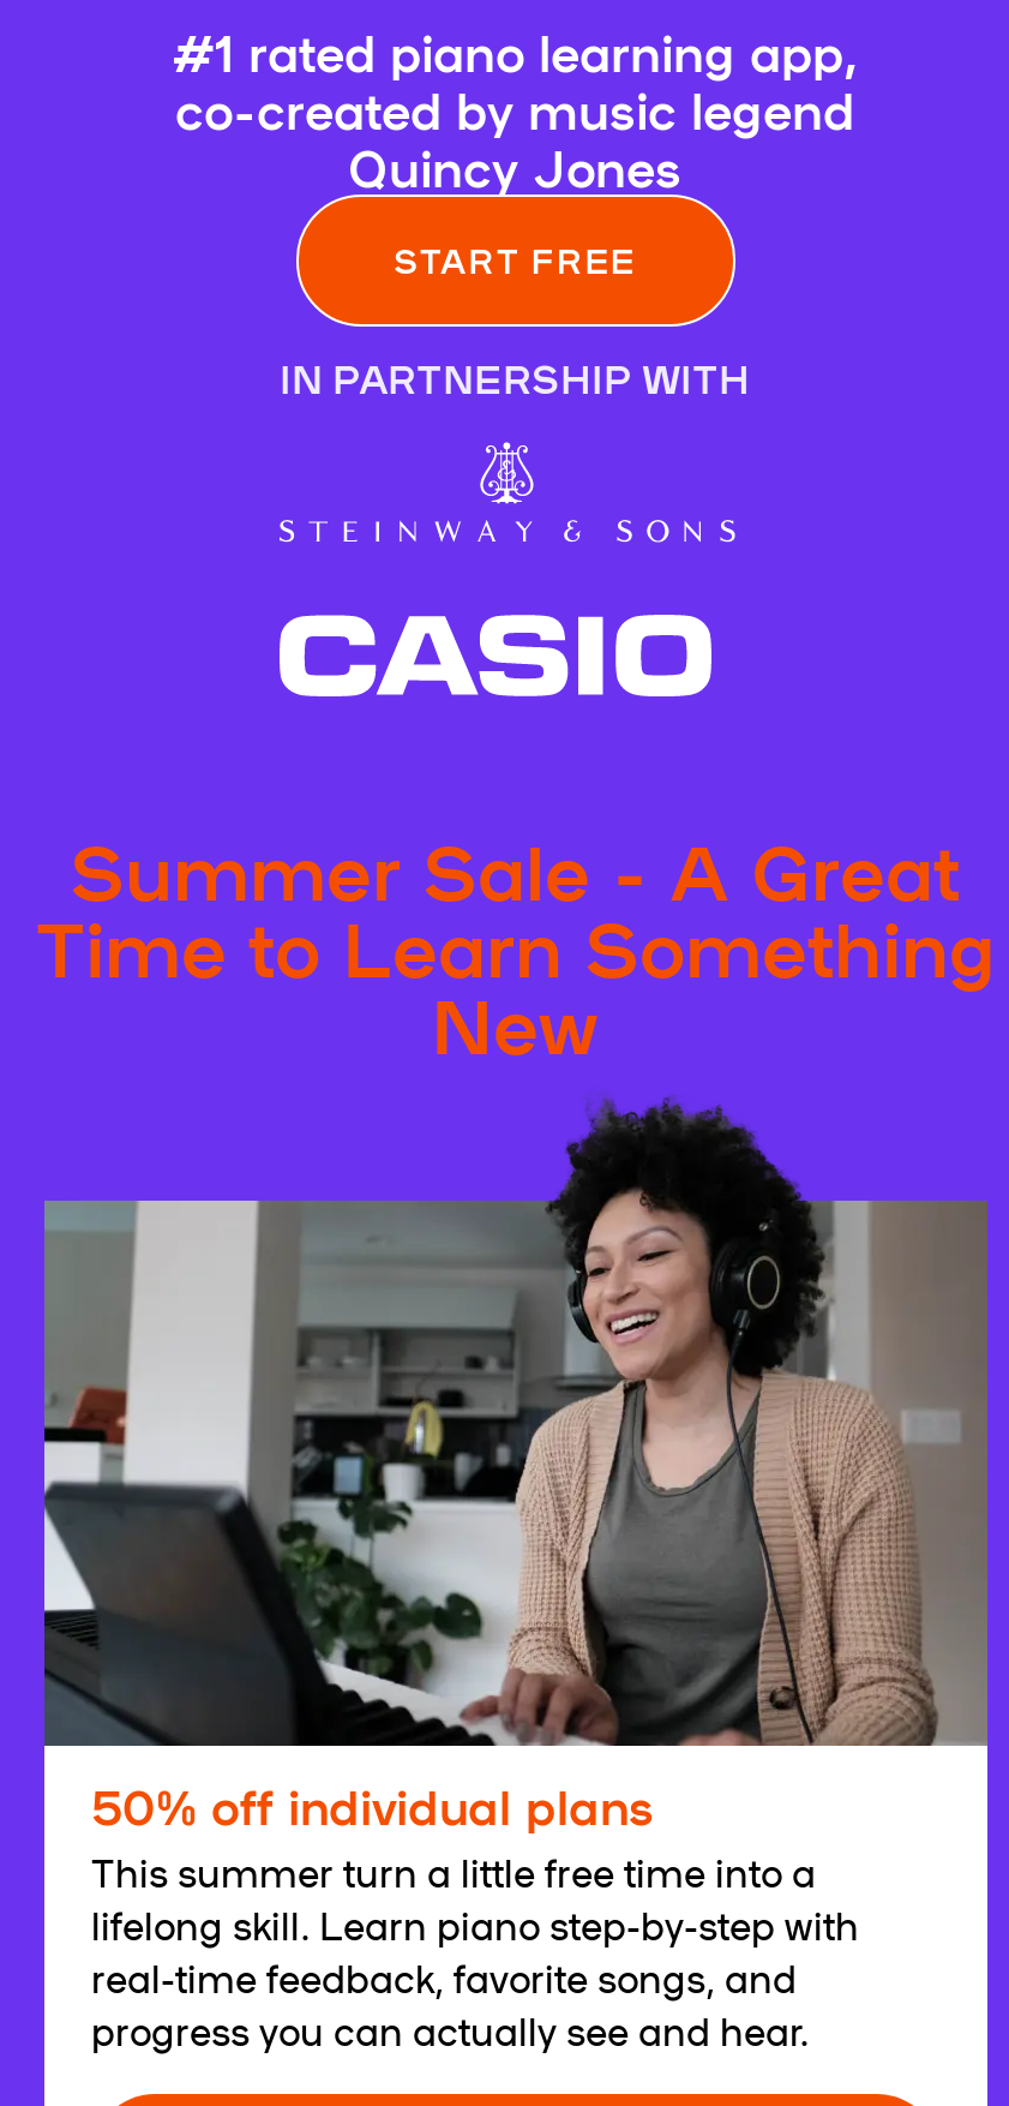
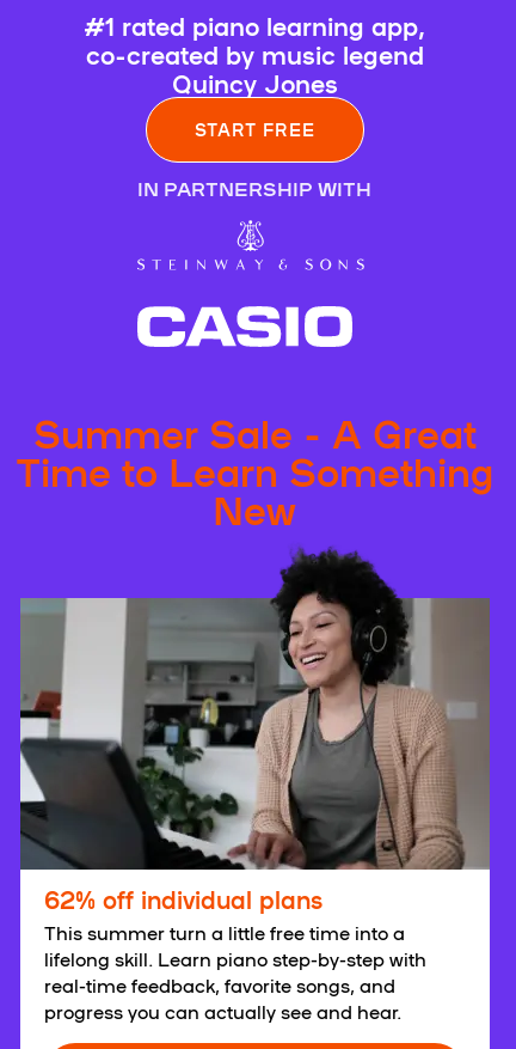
- 50% off individual plans
+ 62% off individual plans
